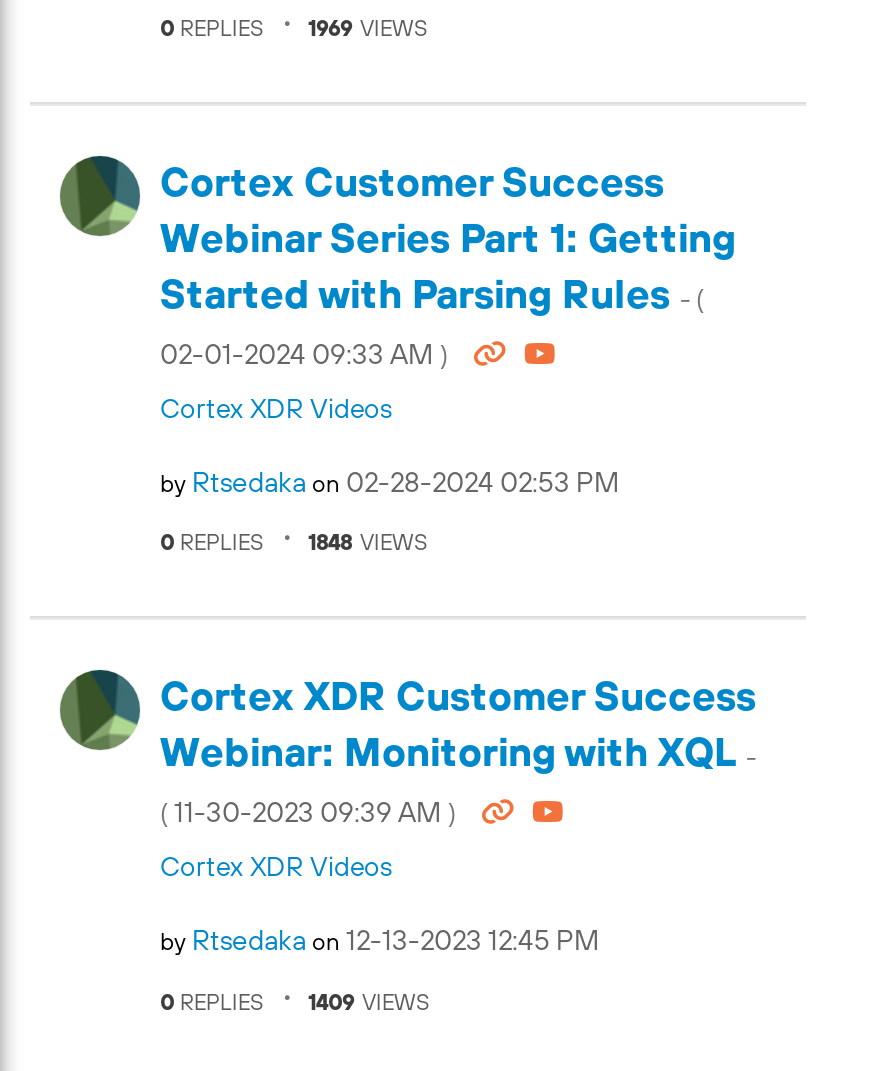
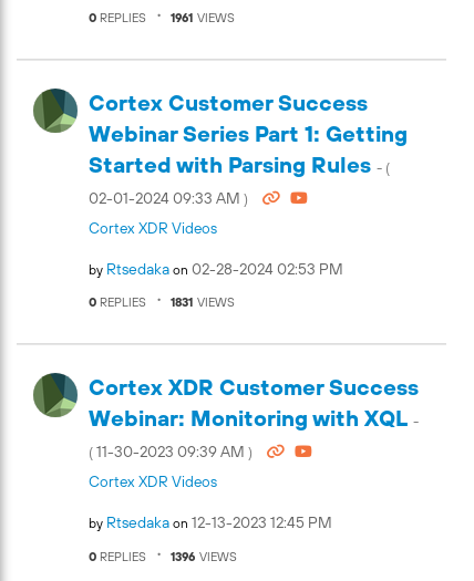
- 1969 VIEWS
+ 1961 VIEWS

- 1848 VIEWS
+ 1831 VIEWS

- 1409 VIEWS
+ 1396 VIEWS
